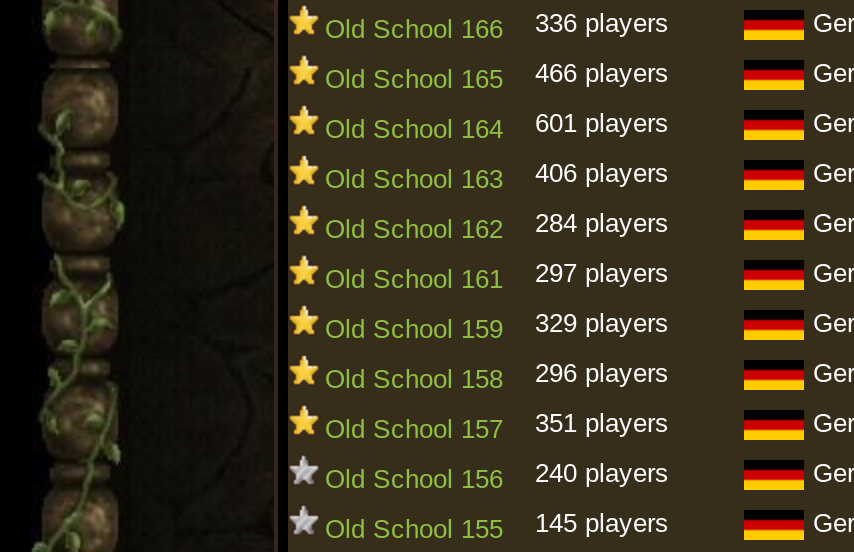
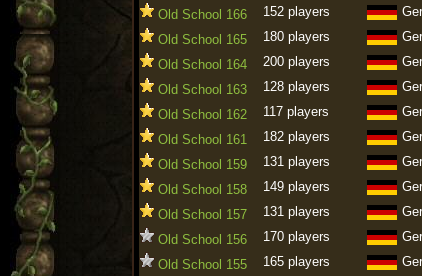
- Old School 166 336 players
+ Old School 166 152 players

- Old School 165 466 players
+ Old School 165 180 players

- Old School 164 601 players
+ Old School 164 200 players

- Old School 163 406 players
+ Old School 163 128 players

- Old School 162 284 players
+ Old School 162 117 players

- Old School 161 297 players
+ Old School 161 182 players

- Old School 159 329 players
+ Old School 159 131 players

- Old School 158 296 players
+ Old School 158 149 players

- Old School 157 351 players
+ Old School 157 131 players

- Old School 156 240 players
+ Old School 156 170 players

- Old School 155 145 players
+ Old School 155 165 players
